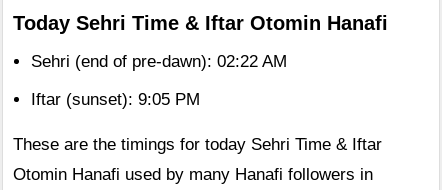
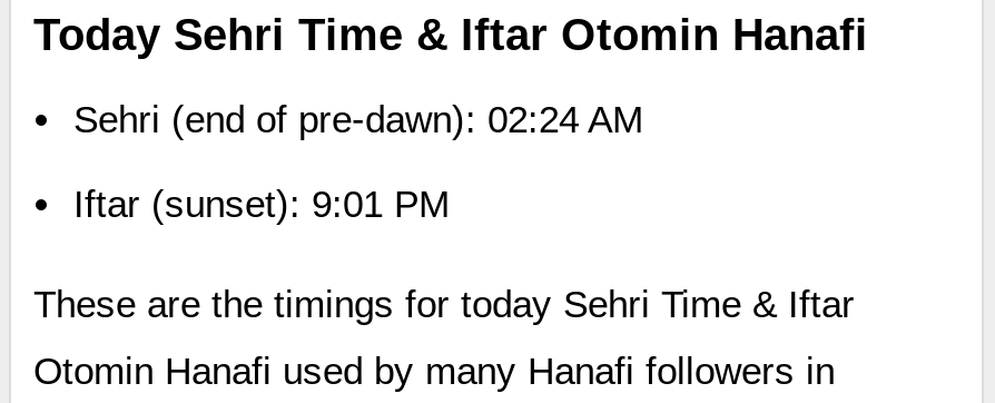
- Sehri (end of pre-dawn): 02:22 AM
+ Sehri (end of pre-dawn): 02:24 AM

- Iftar (sunset): 9:05 PM
+ Iftar (sunset): 9:01 PM
